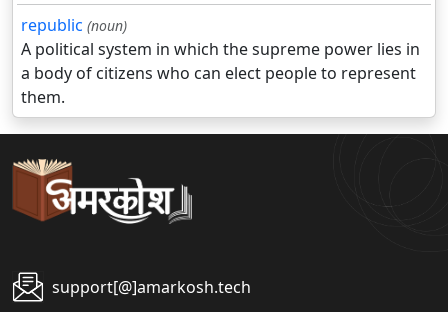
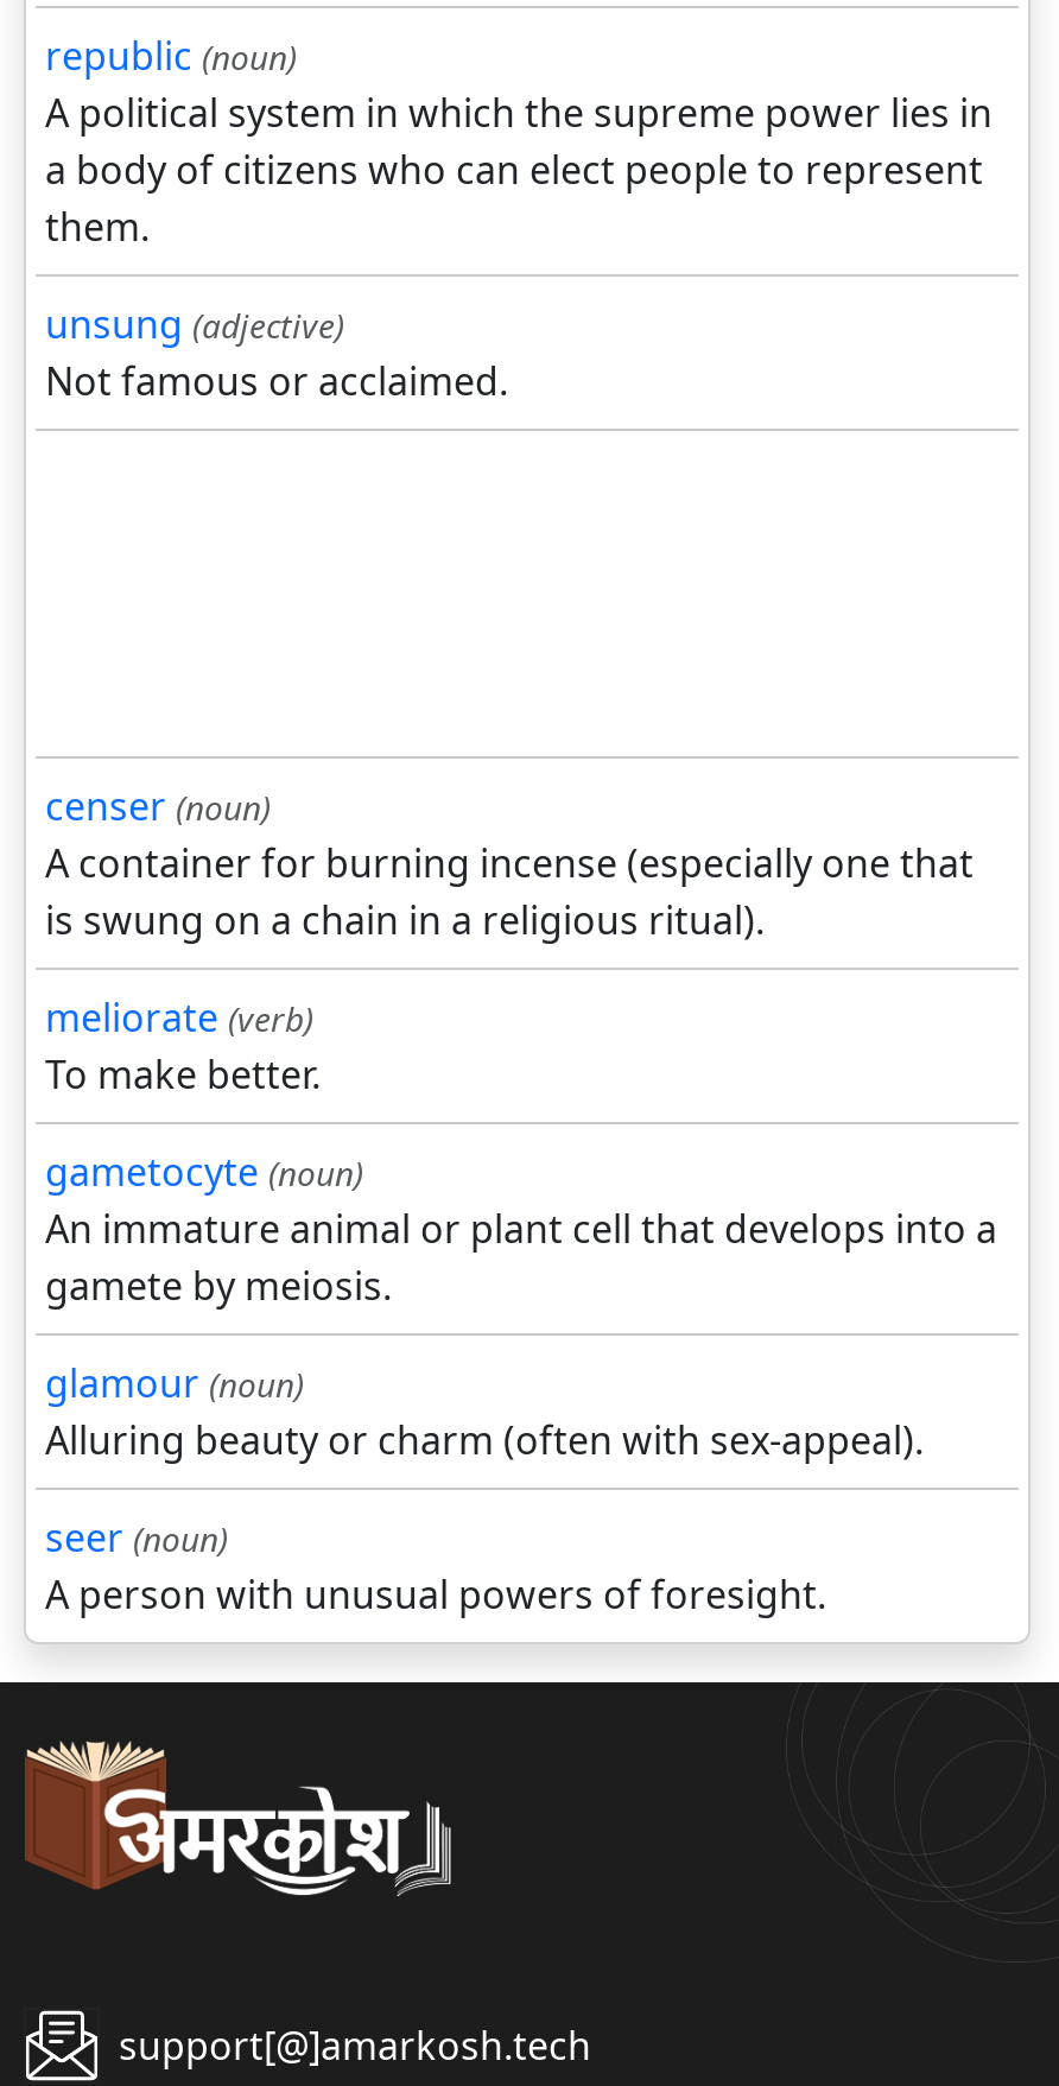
+ unsung (adjective)
+ Not famous or acclaimed.

+ censer (noun)
+ A container for burning incense (especially one that
+ is swung on a chain in a religious ritual).
+ meliorate (verb)
+ To make better.
+ gametocyte (noun)
+ An immature animal or plant cell that develops into a
+ gamete by meiosis.
+ glamour (noun)
+ Alluring beauty or charm (often with sex-appeal).
+ seer (noun)
+ A person with unusual powers of foresight.
